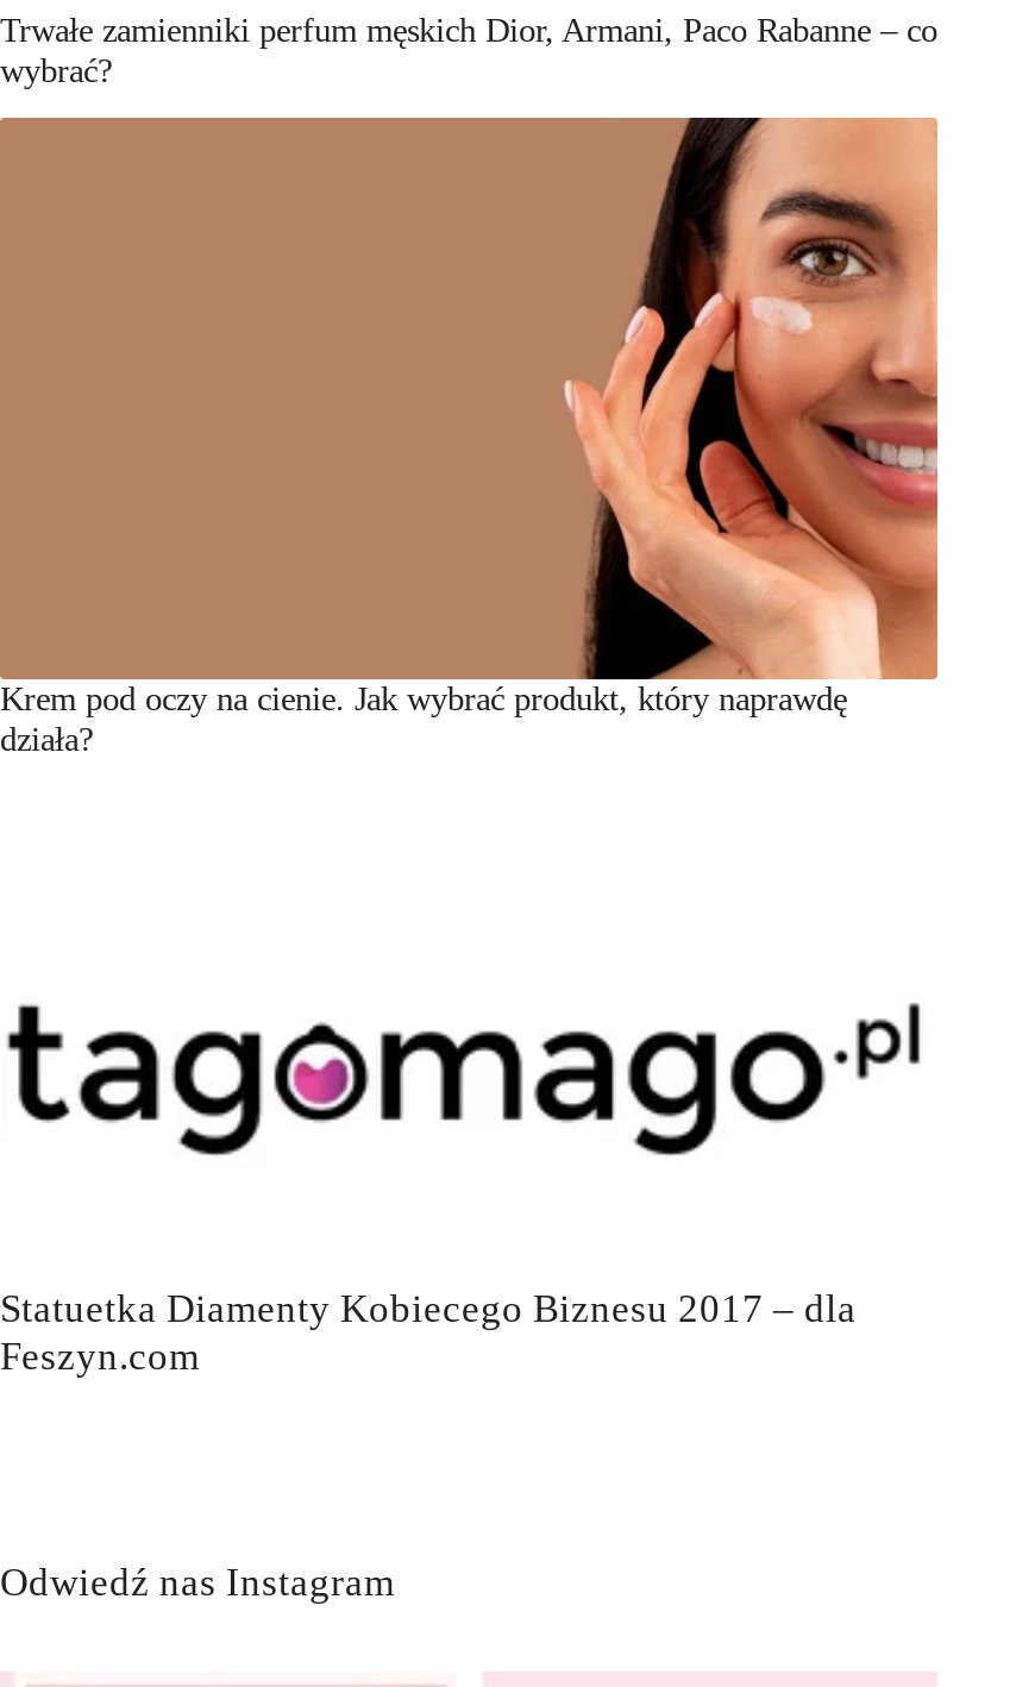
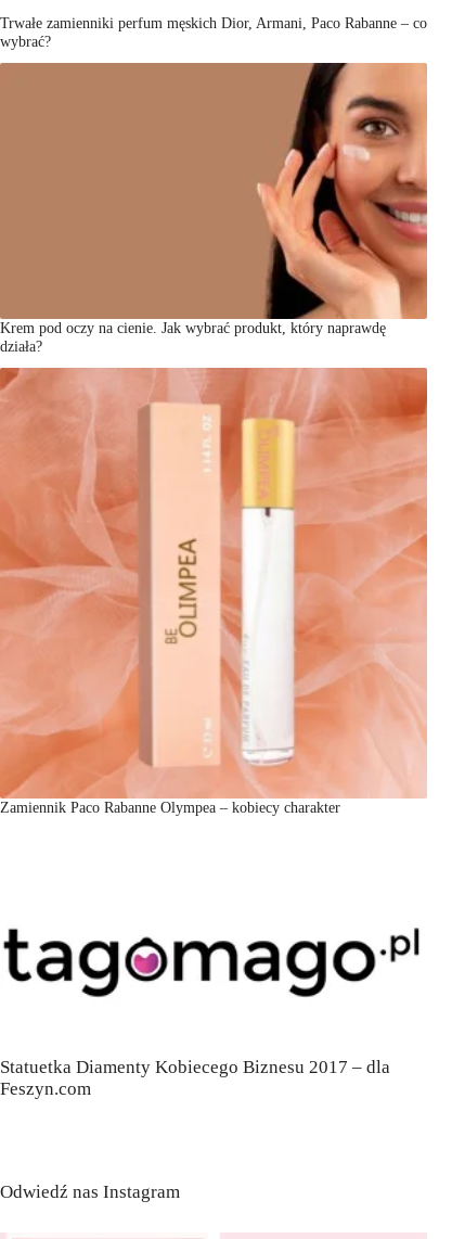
+ [image]
+ Zamiennik Paco Rabanne Olympea – kobiecy charakter
